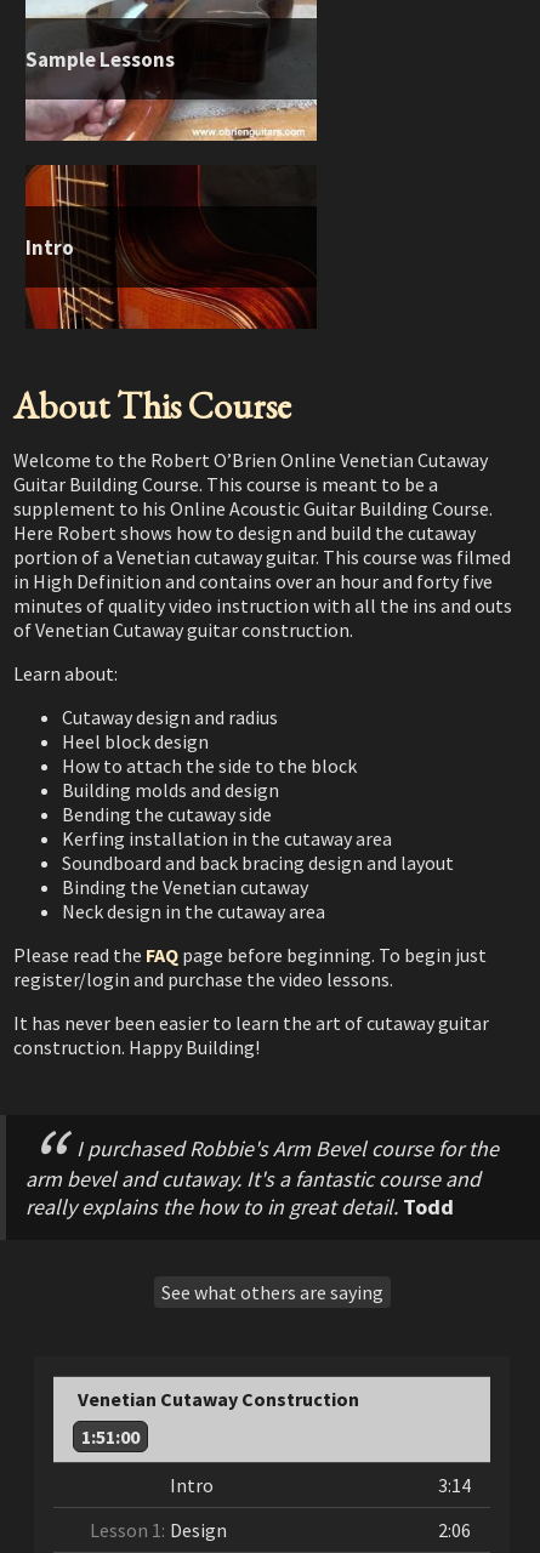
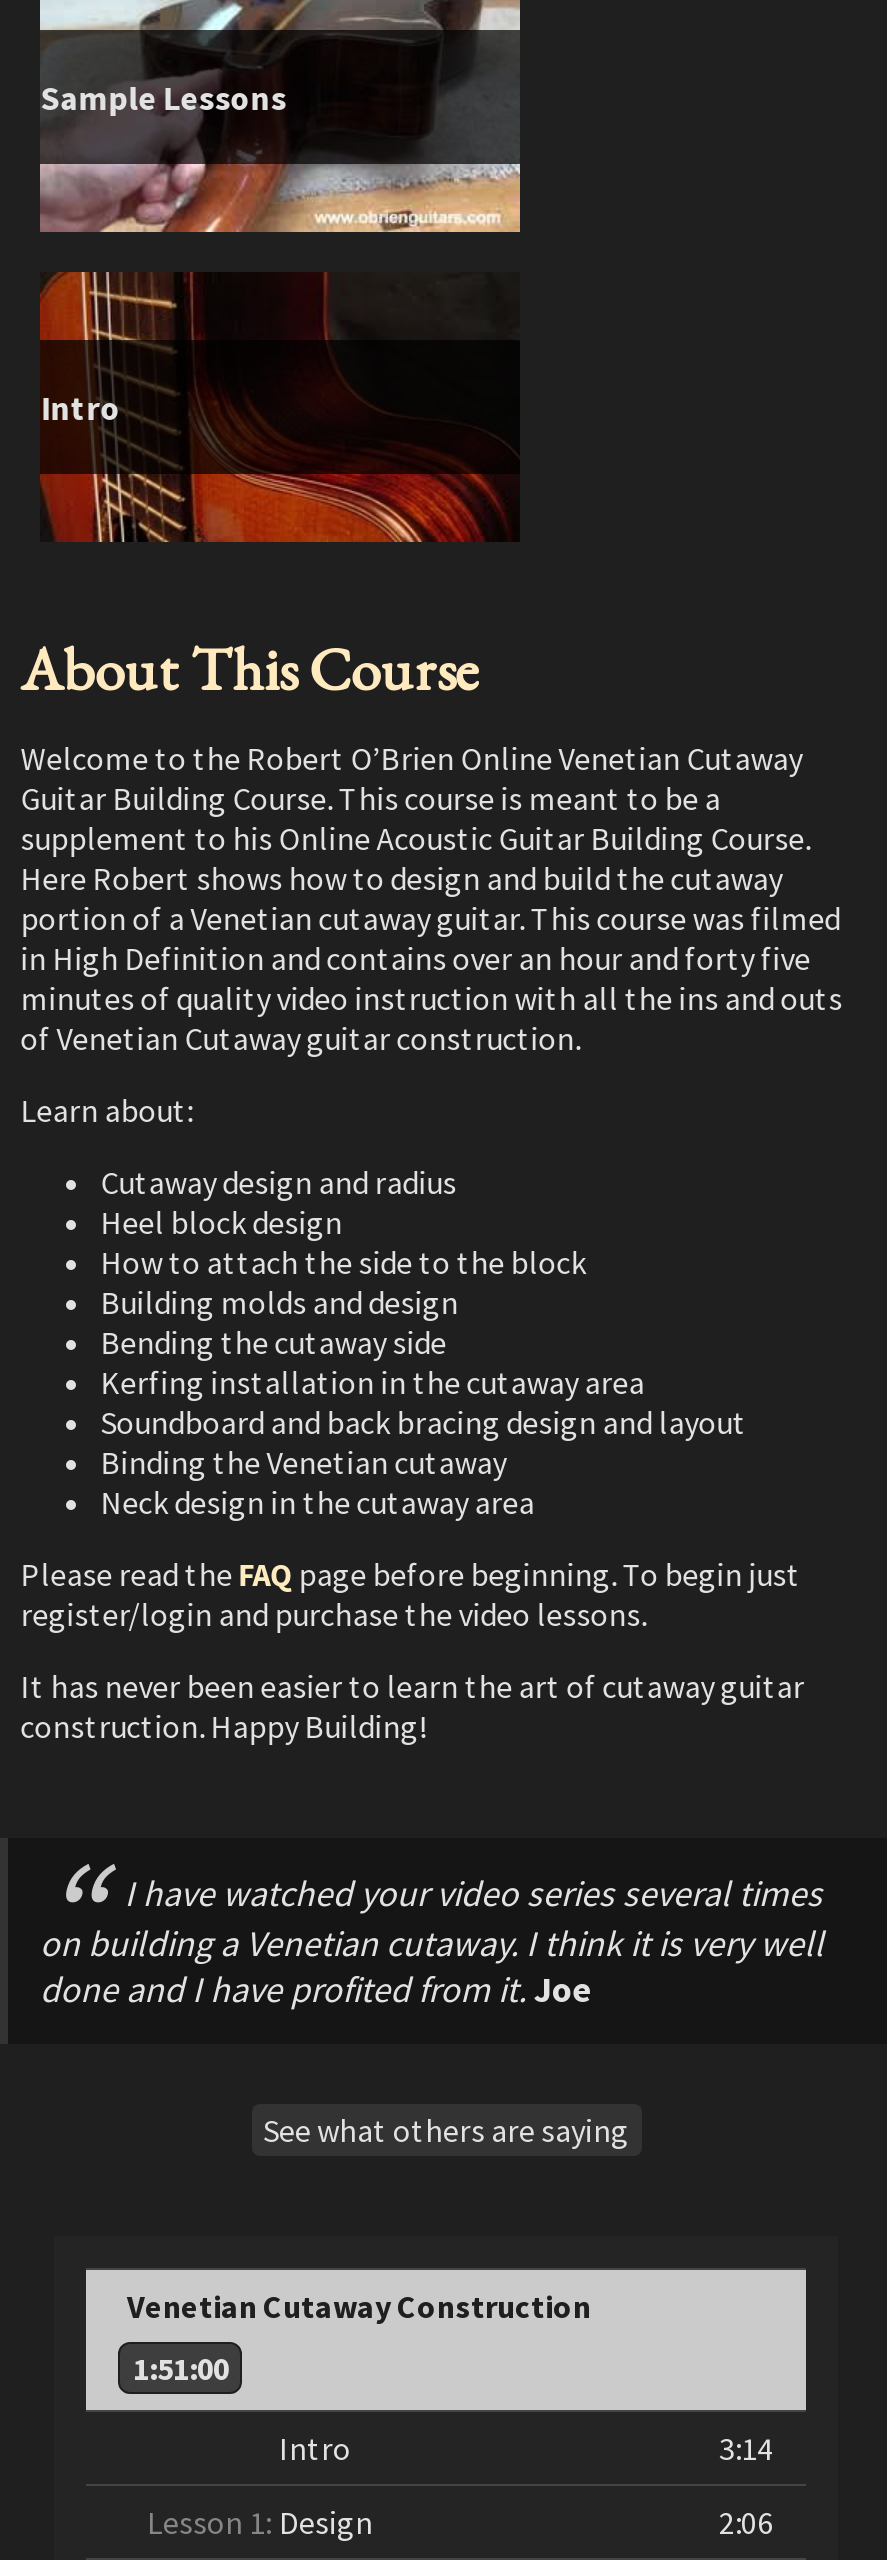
- I purchased Robbie's Arm Bevel course for the
- arm bevel and cutaway. It's a fantastic course and
- really explains the how to in great detail. Todd
+ I have watched your video series several times
+ on building a Venetian cutaway. I think it is very well
+ done and I have profited from it. Joe
